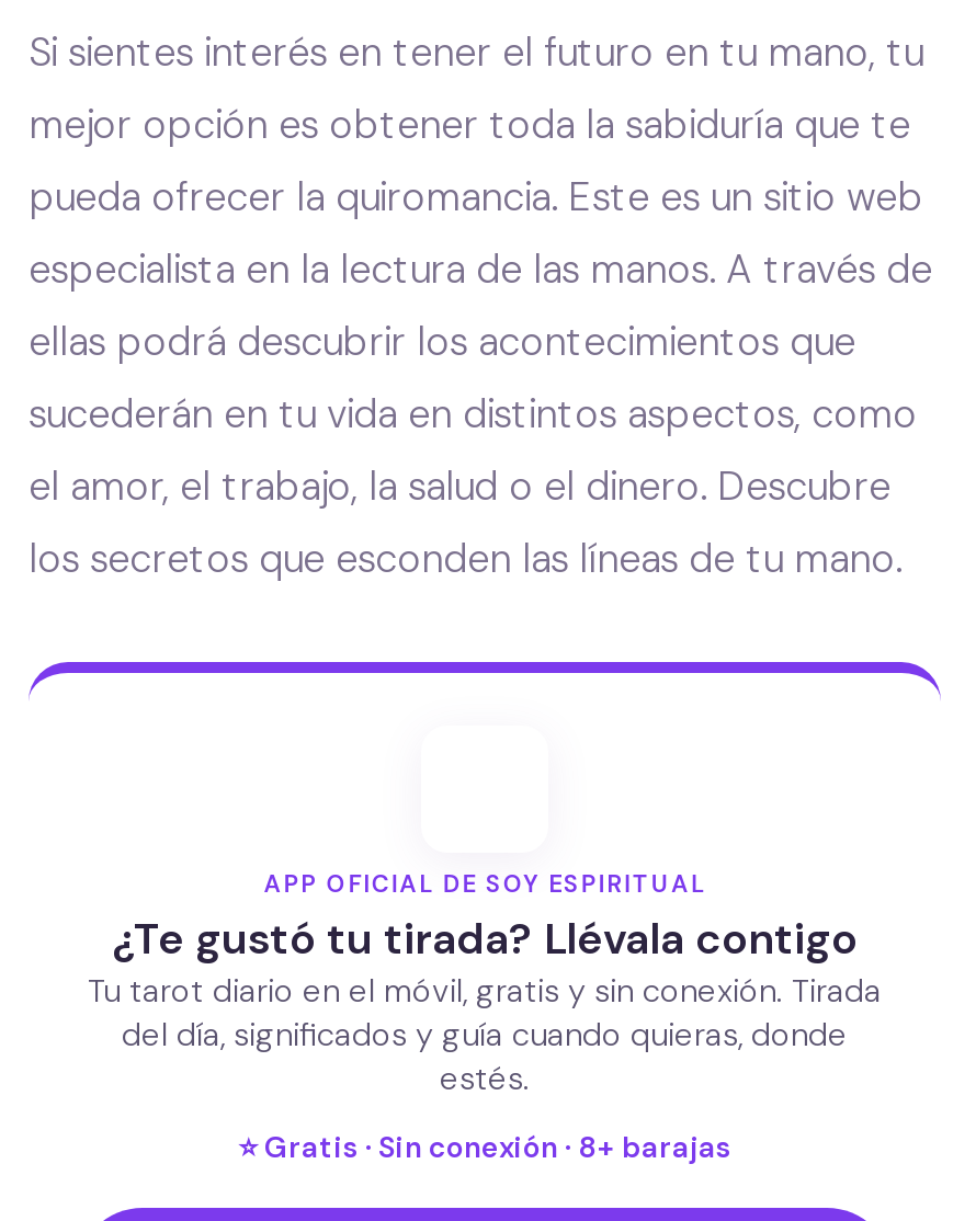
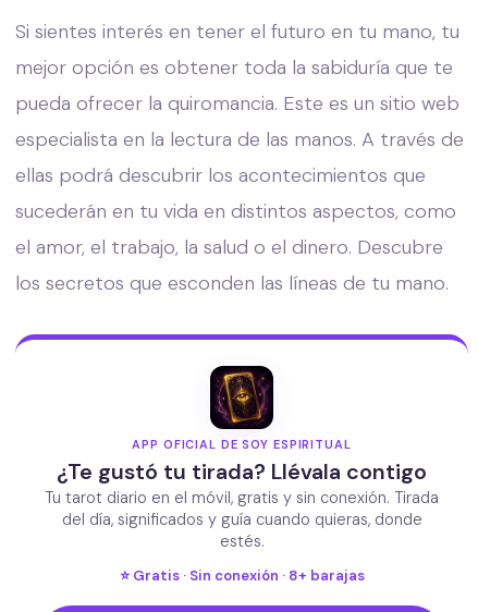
+ [image]
